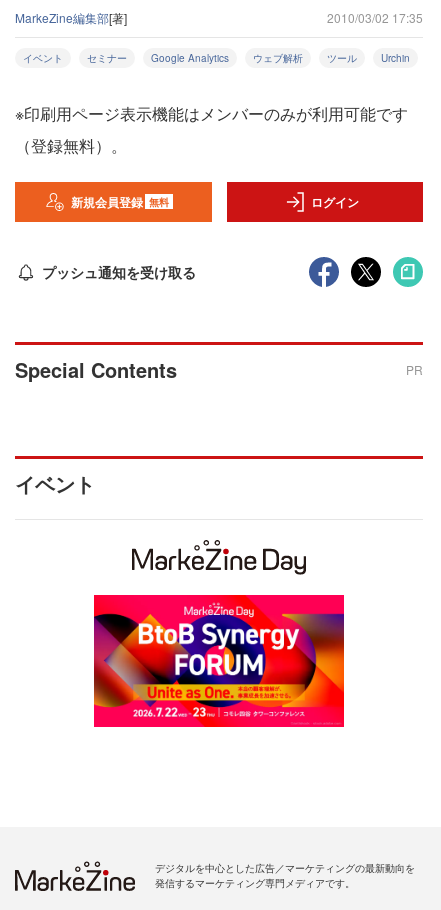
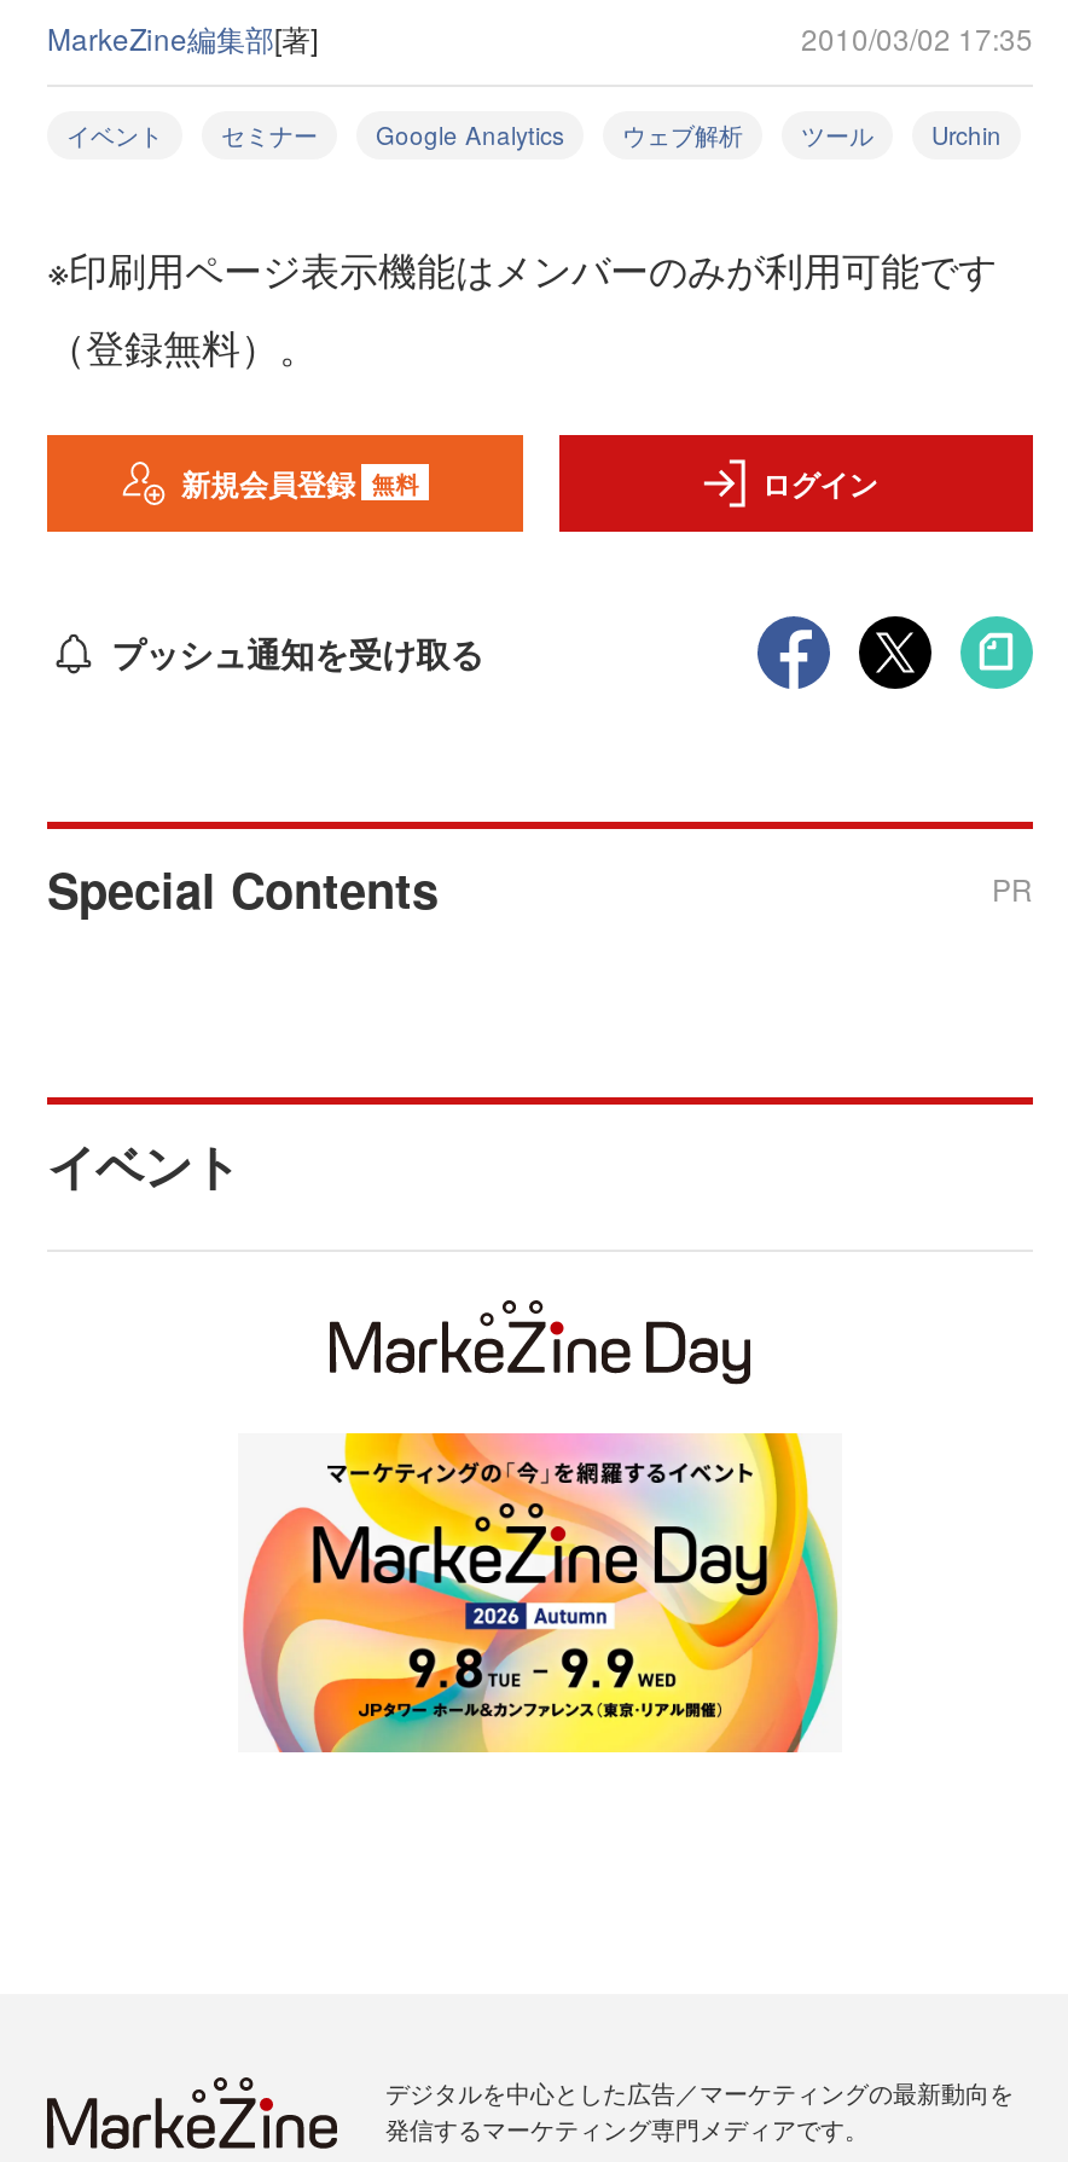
- [image]
+ [image]
